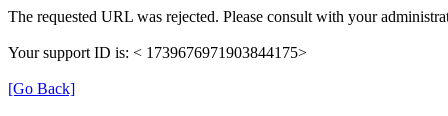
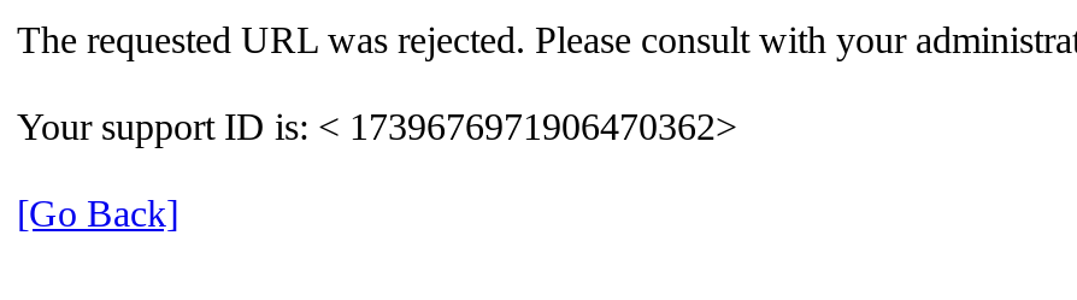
- Your support ID is: < 1739676971903844175>
+ Your support ID is: < 1739676971906470362>
